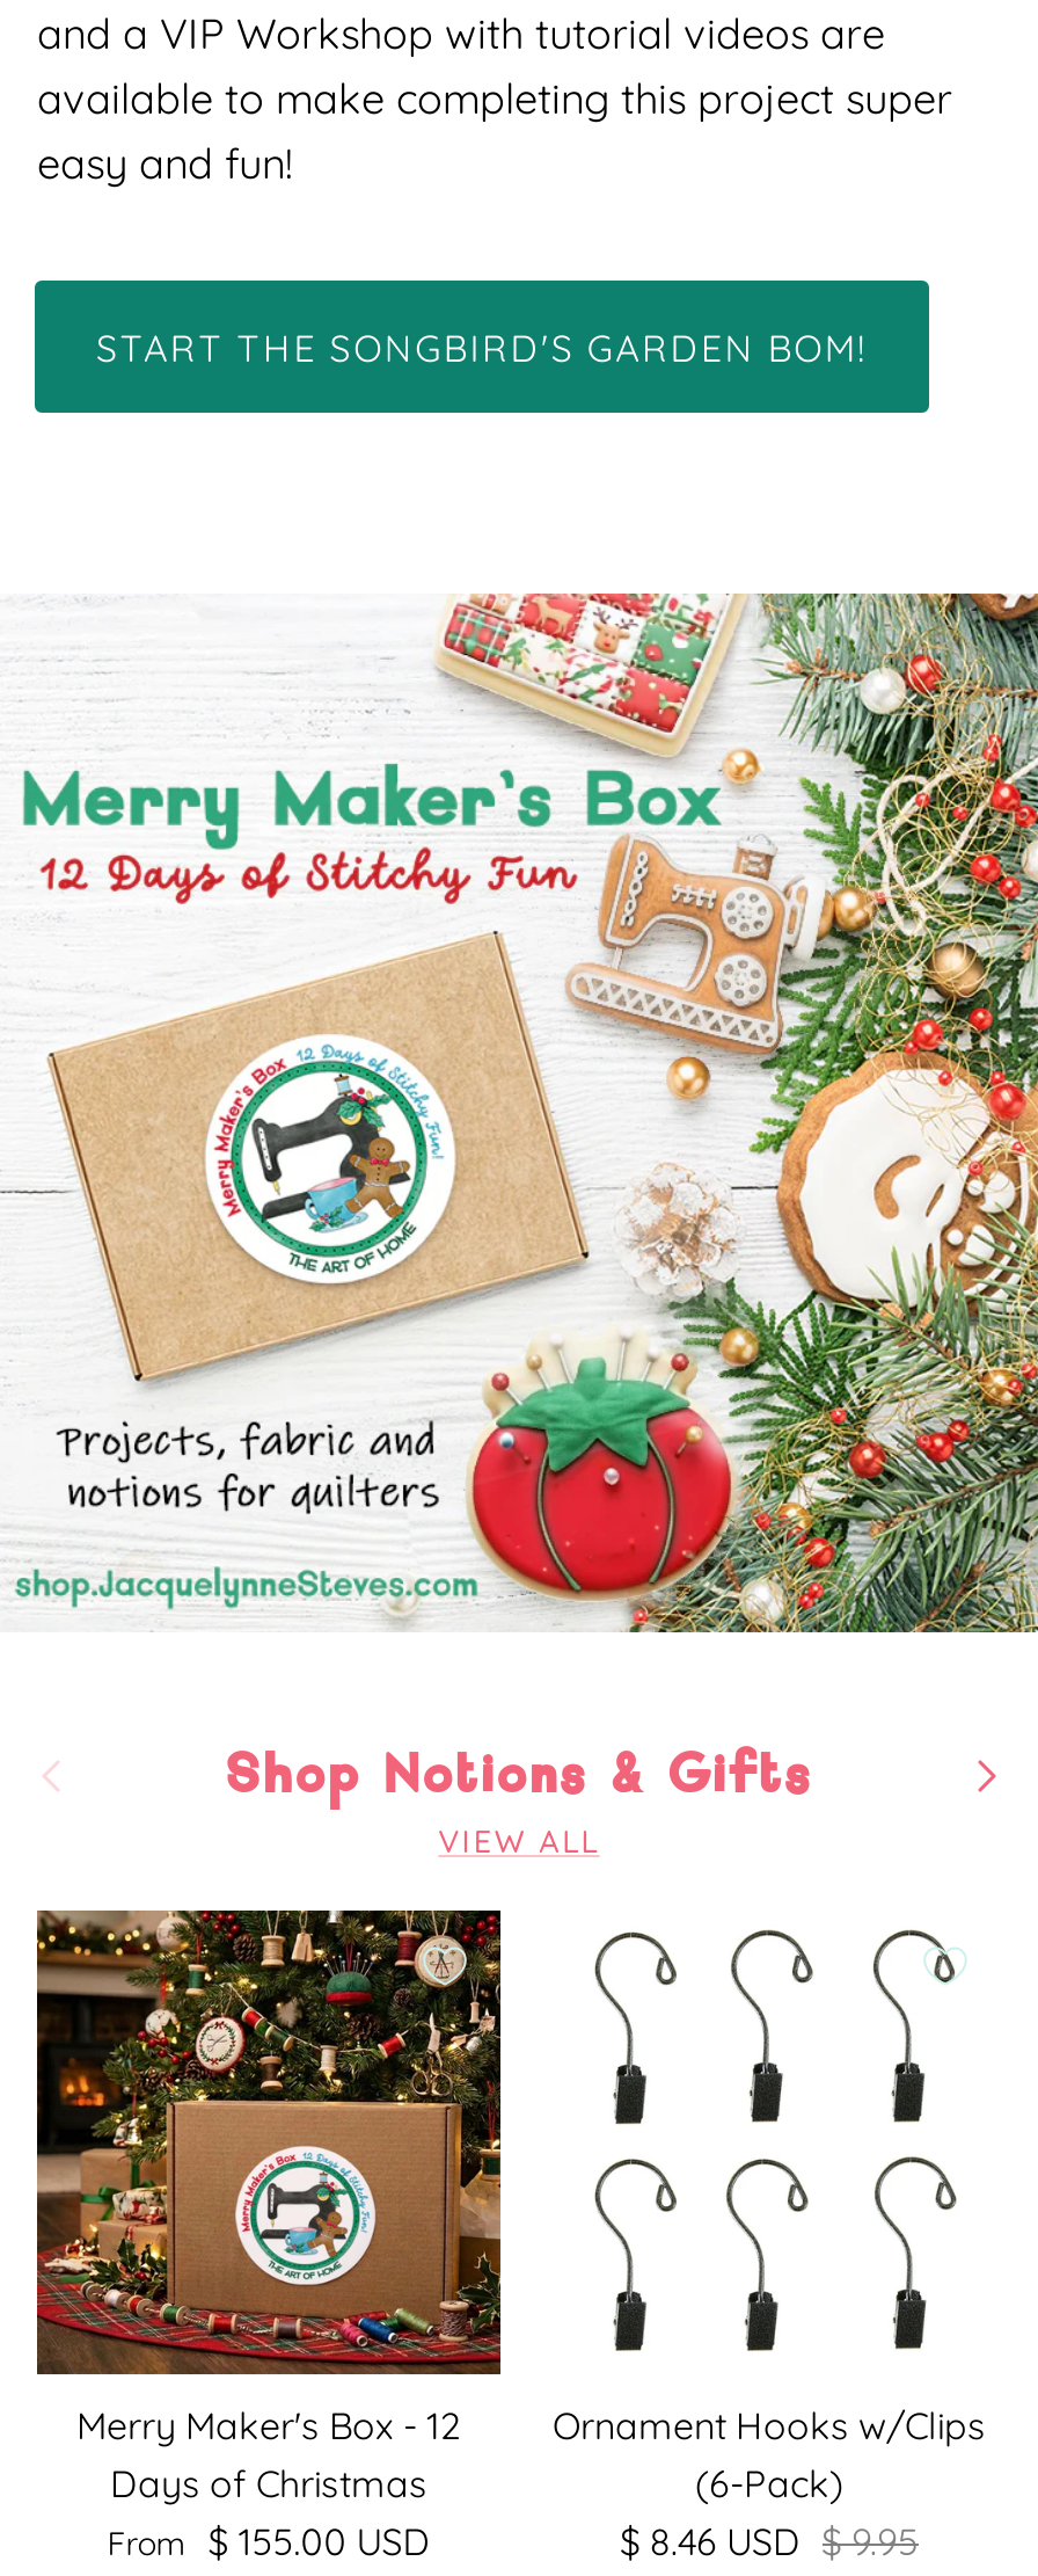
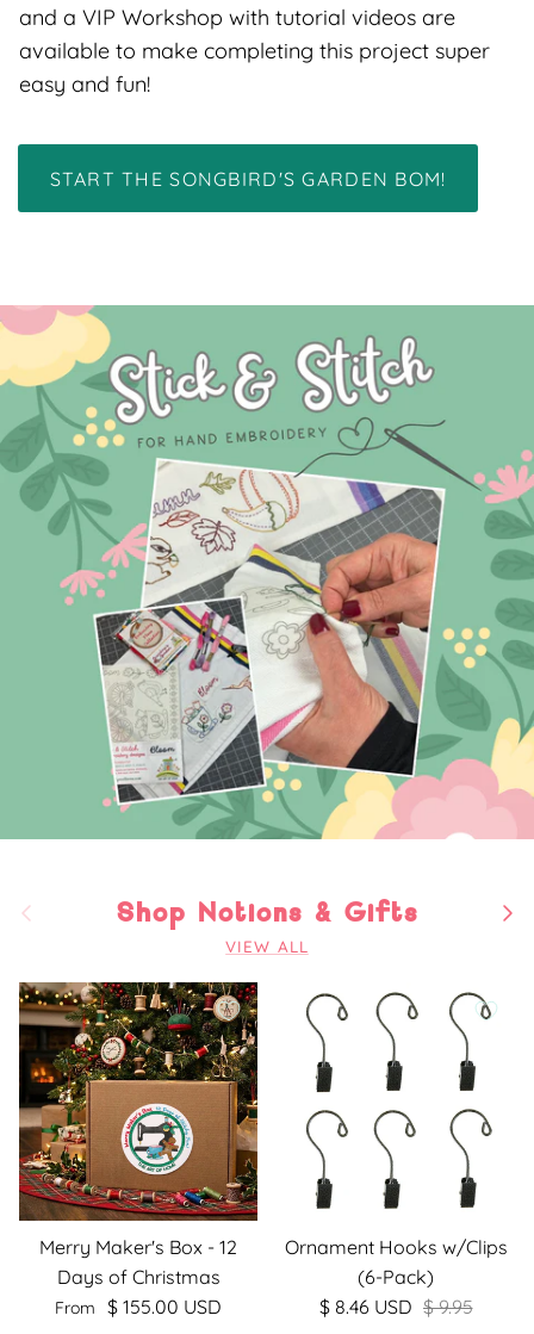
- [image]
+ [image]
